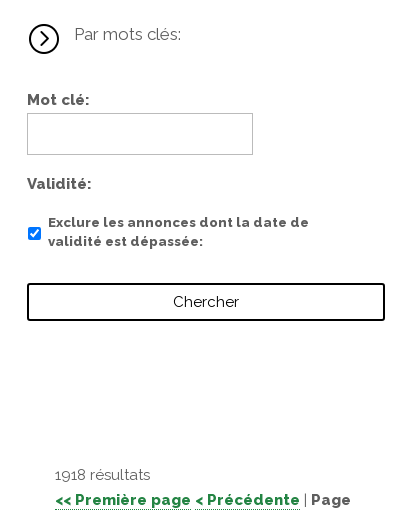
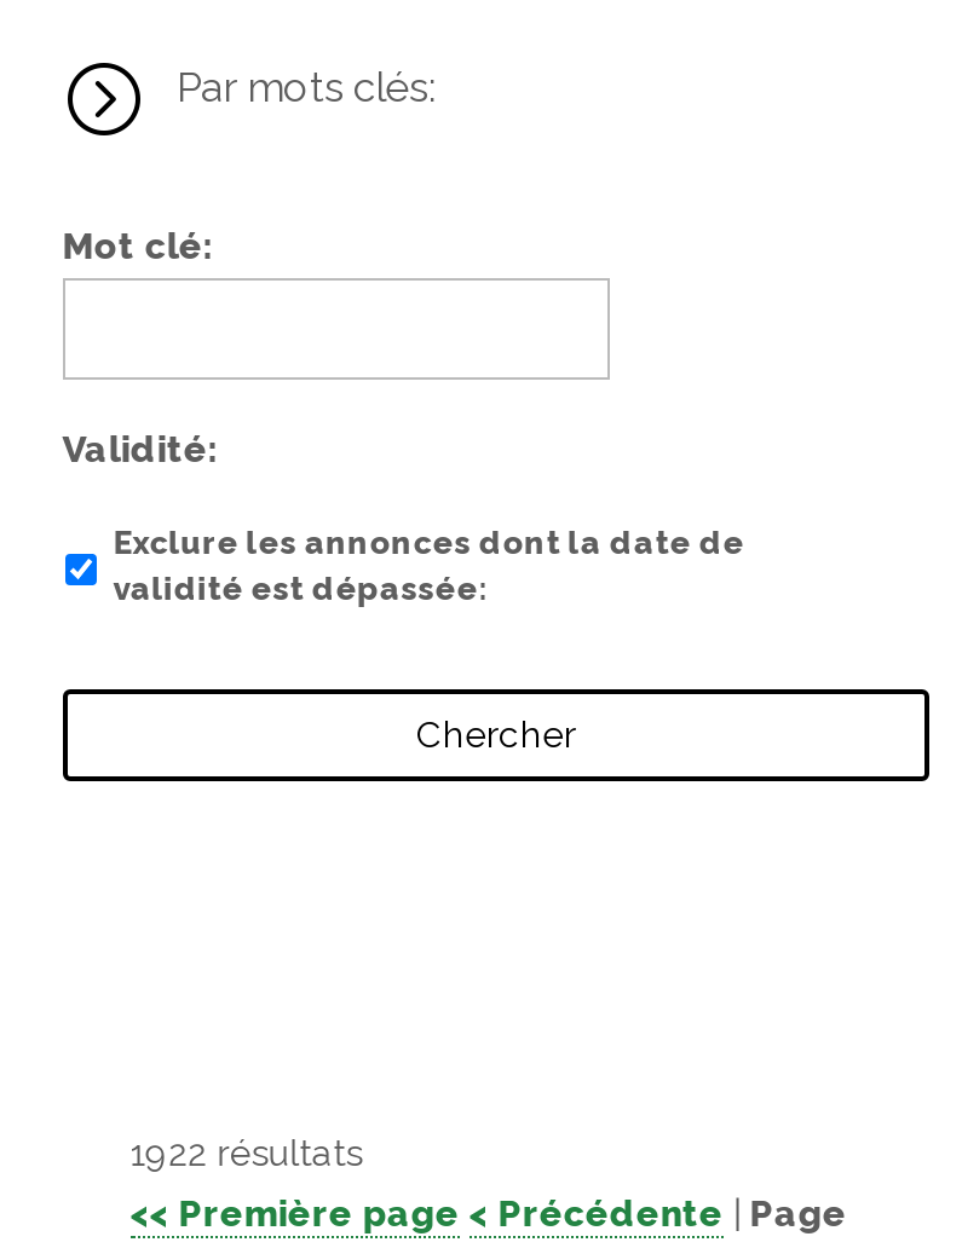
- 1918 résultats
+ 1922 résultats
